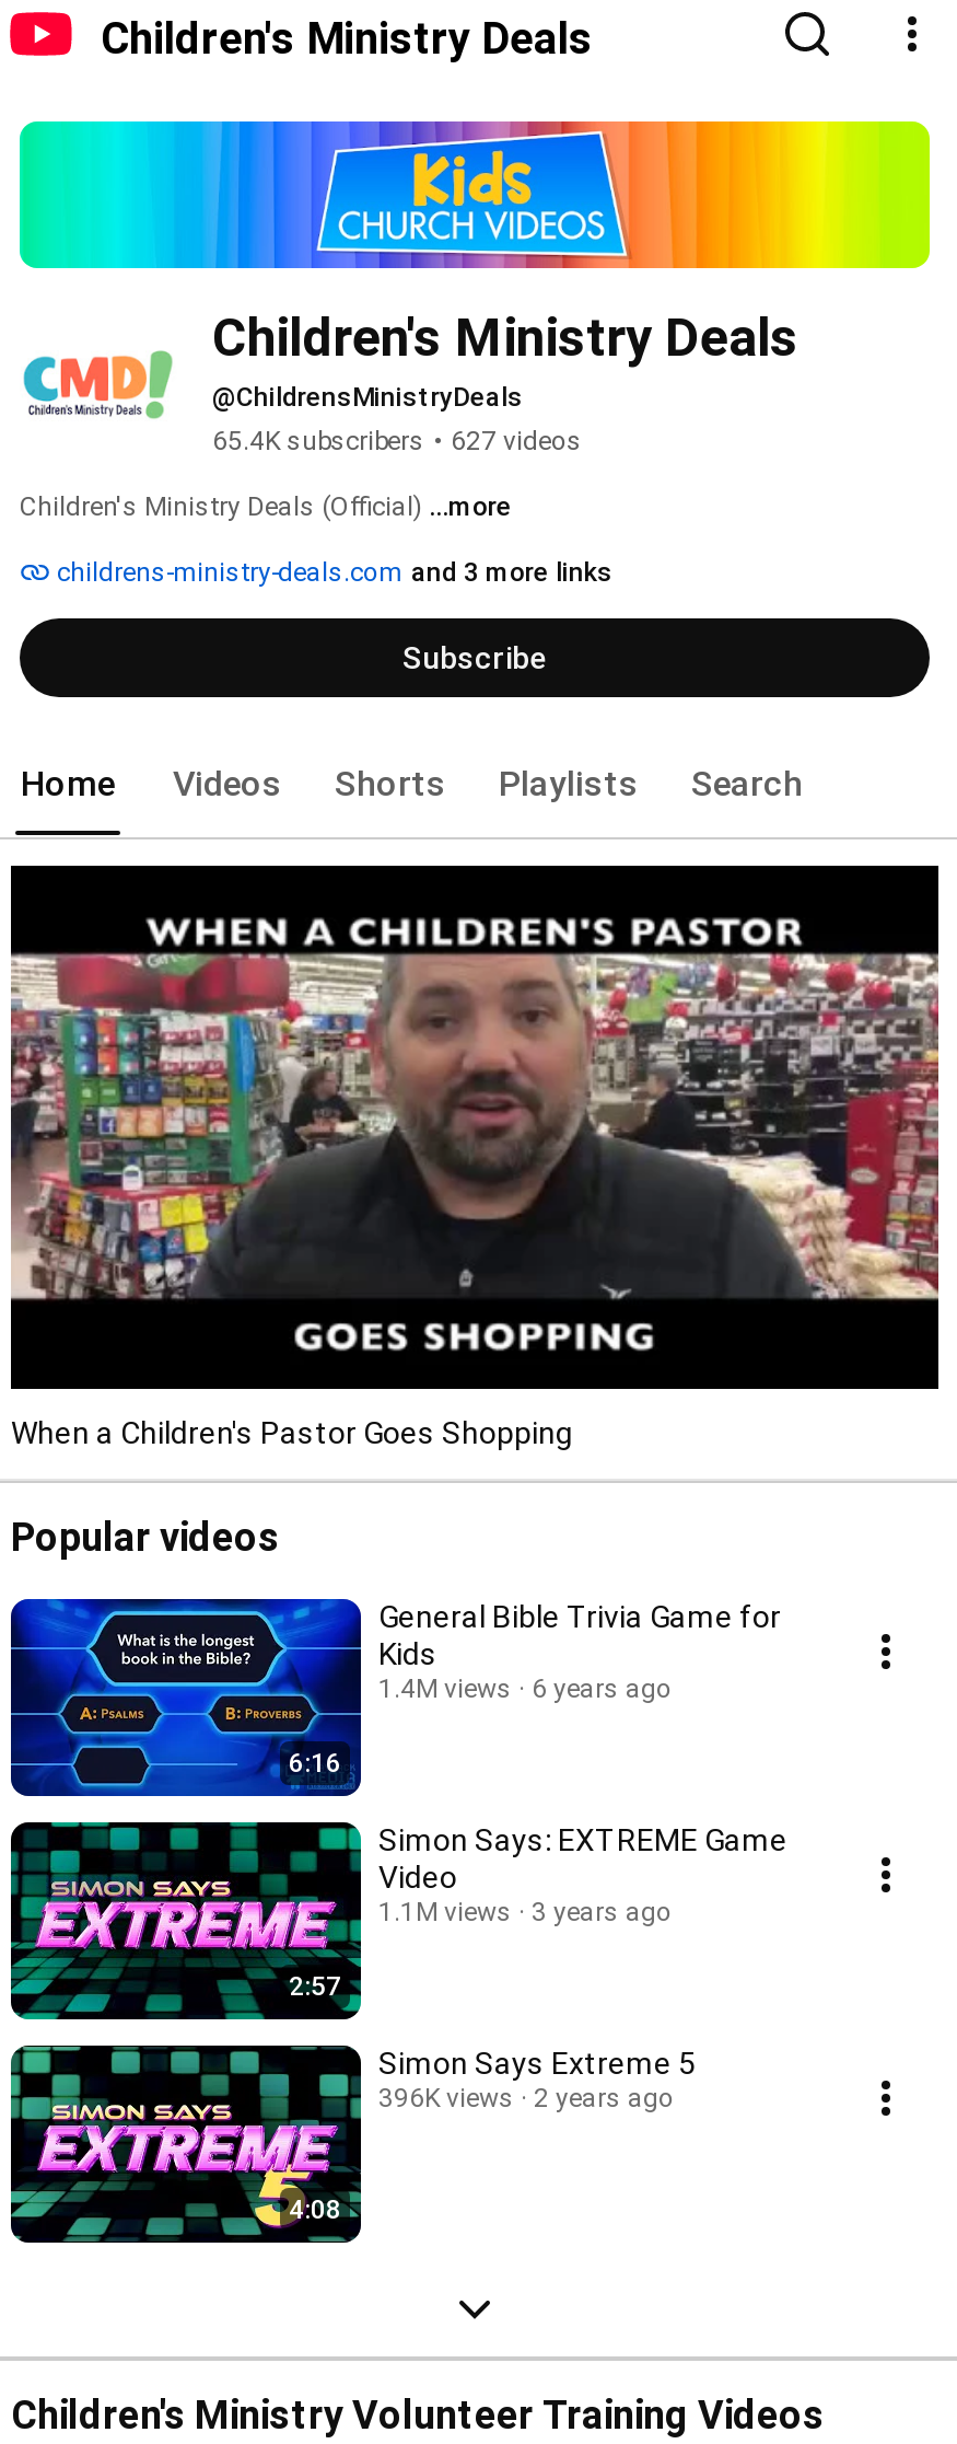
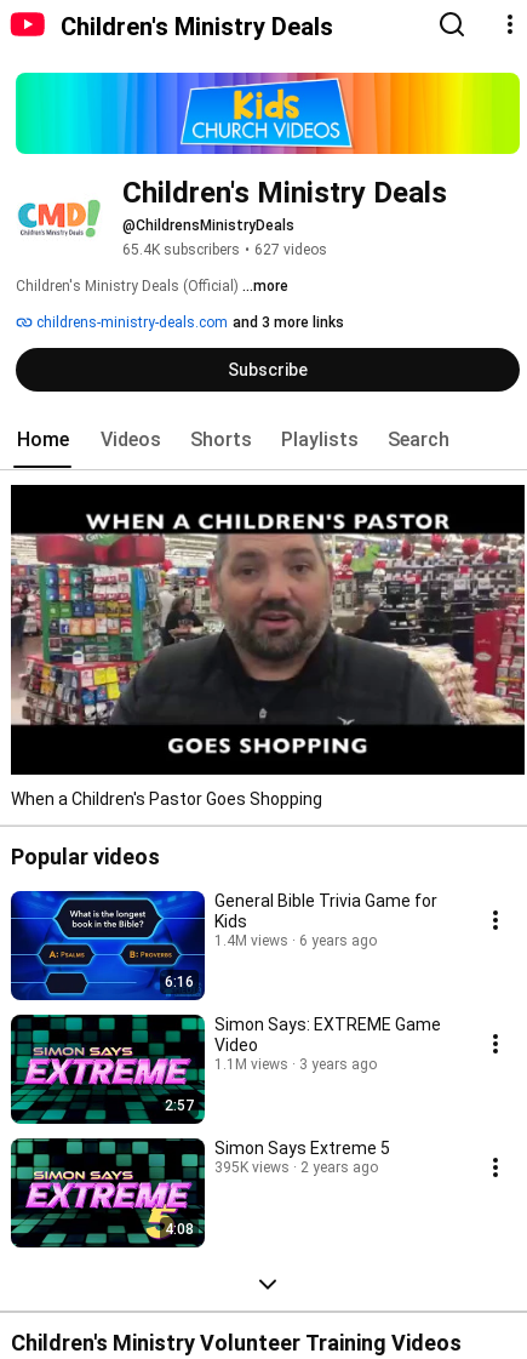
- 396K views 2 years ago
+ 395K views 2 years ago
